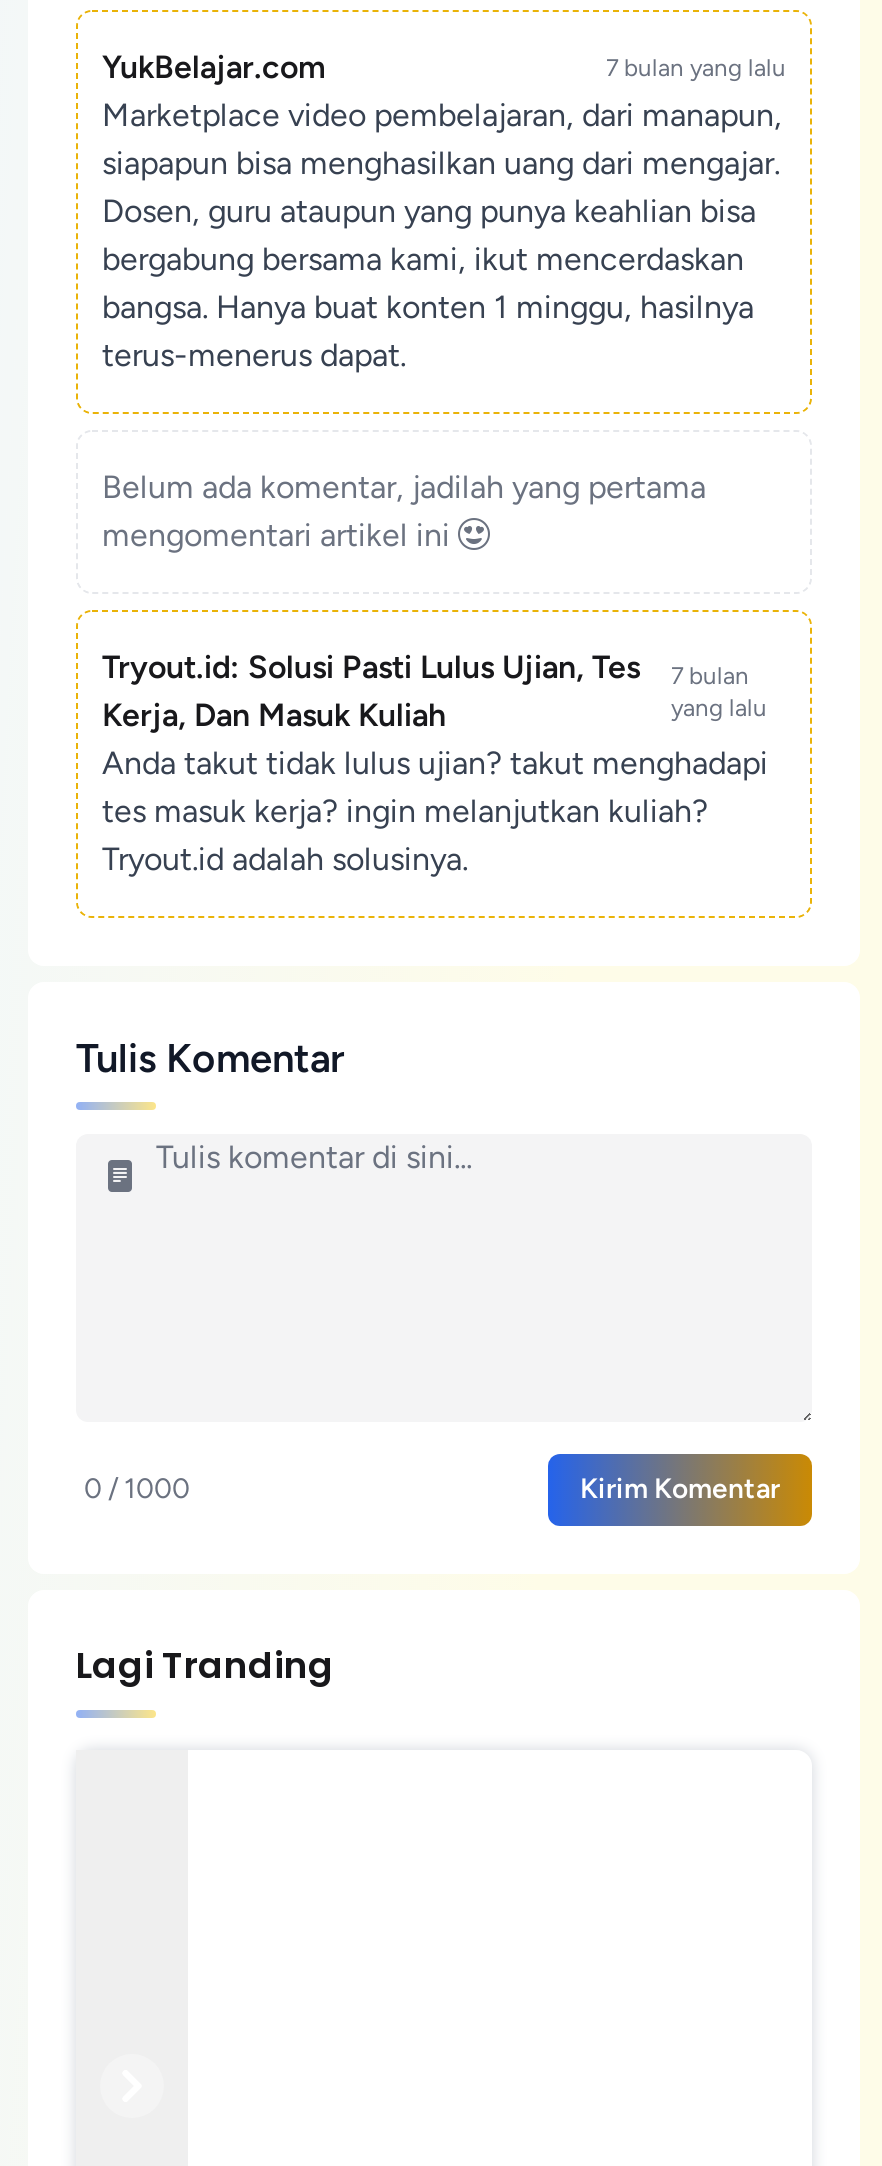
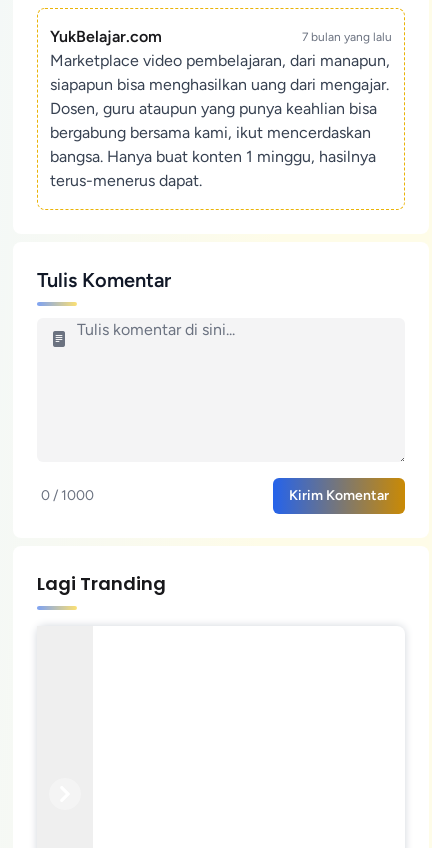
- Belum ada komentar, jadilah yang pertama
- mengomentari artikel ini
- Tryout.id: Solusi Pasti Lulus Ujian, Tes
- Kerja, Dan Masuk Kuliah

- 7 bulan
- yang lalu
- Anda takut tidak lulus ujian? takut menghadapi
- tes masuk kerja? ingin melanjutkan kuliah?
- Tryout.id adalah solusinya.
